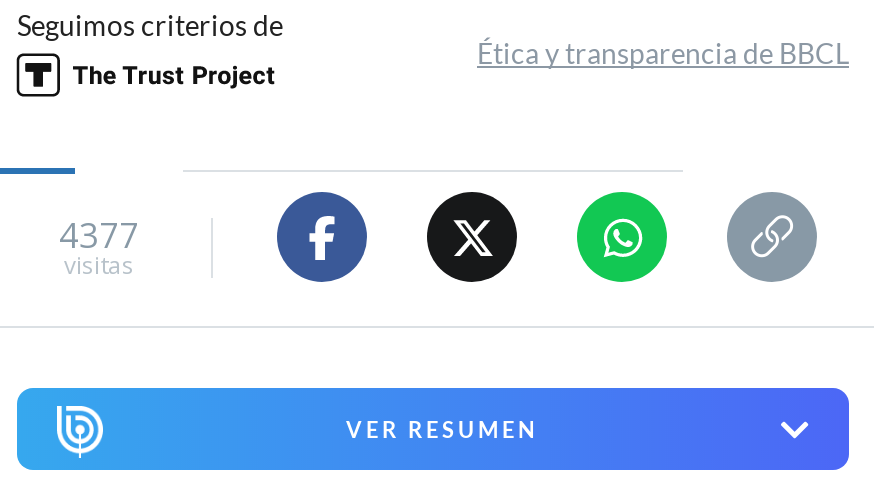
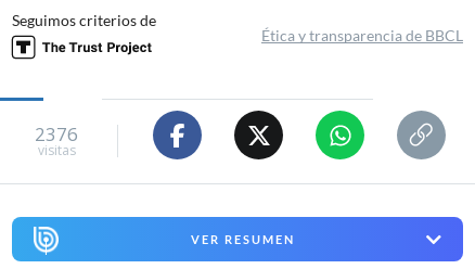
- 4377
+ 2376
